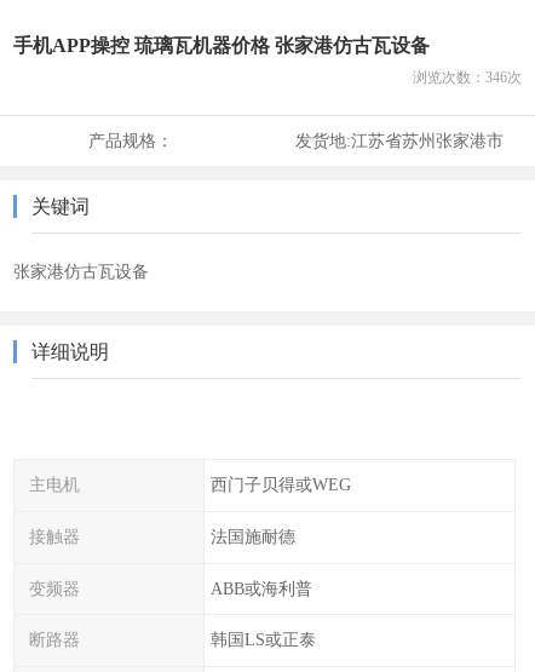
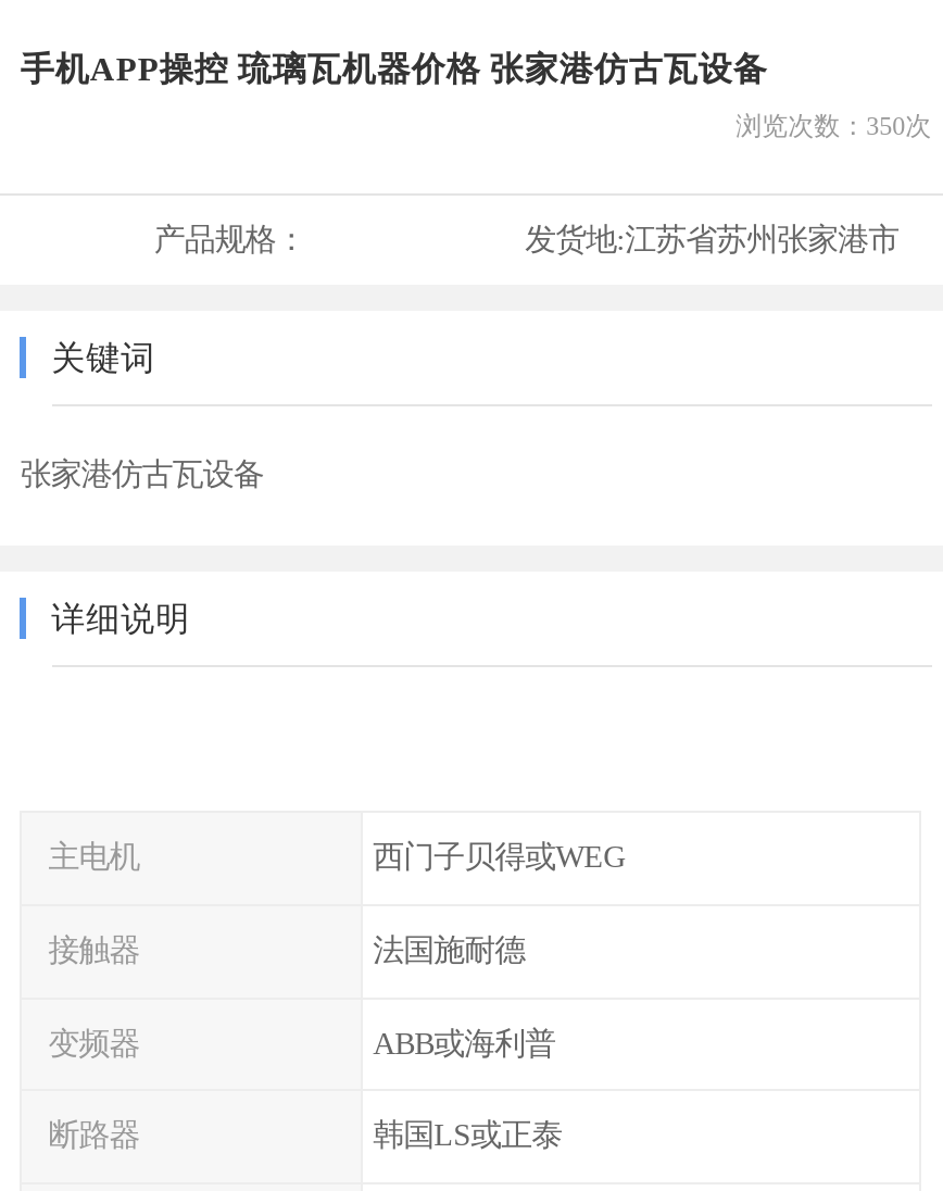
- 浏览次数：346次
+ 浏览次数：350次
